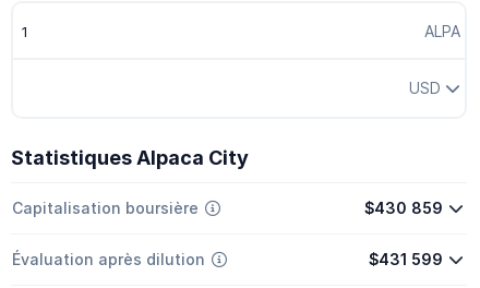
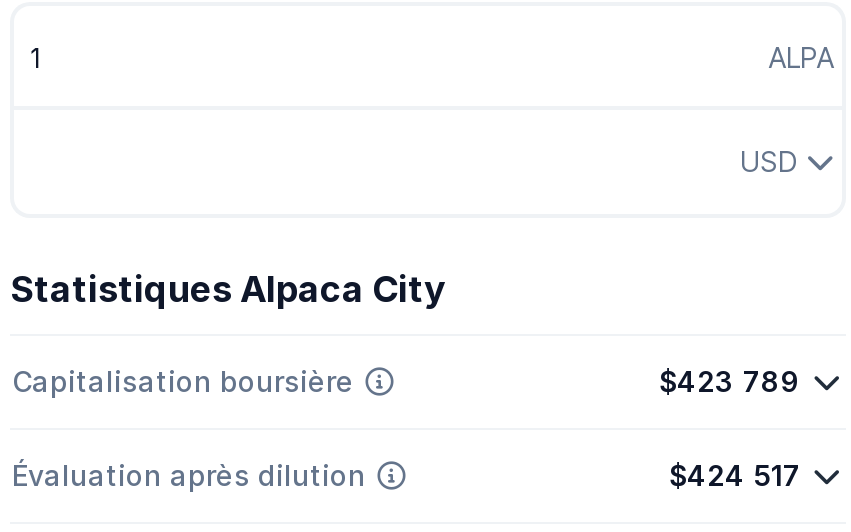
- $430 859
+ $423 789

- $431 599
+ $424 517
